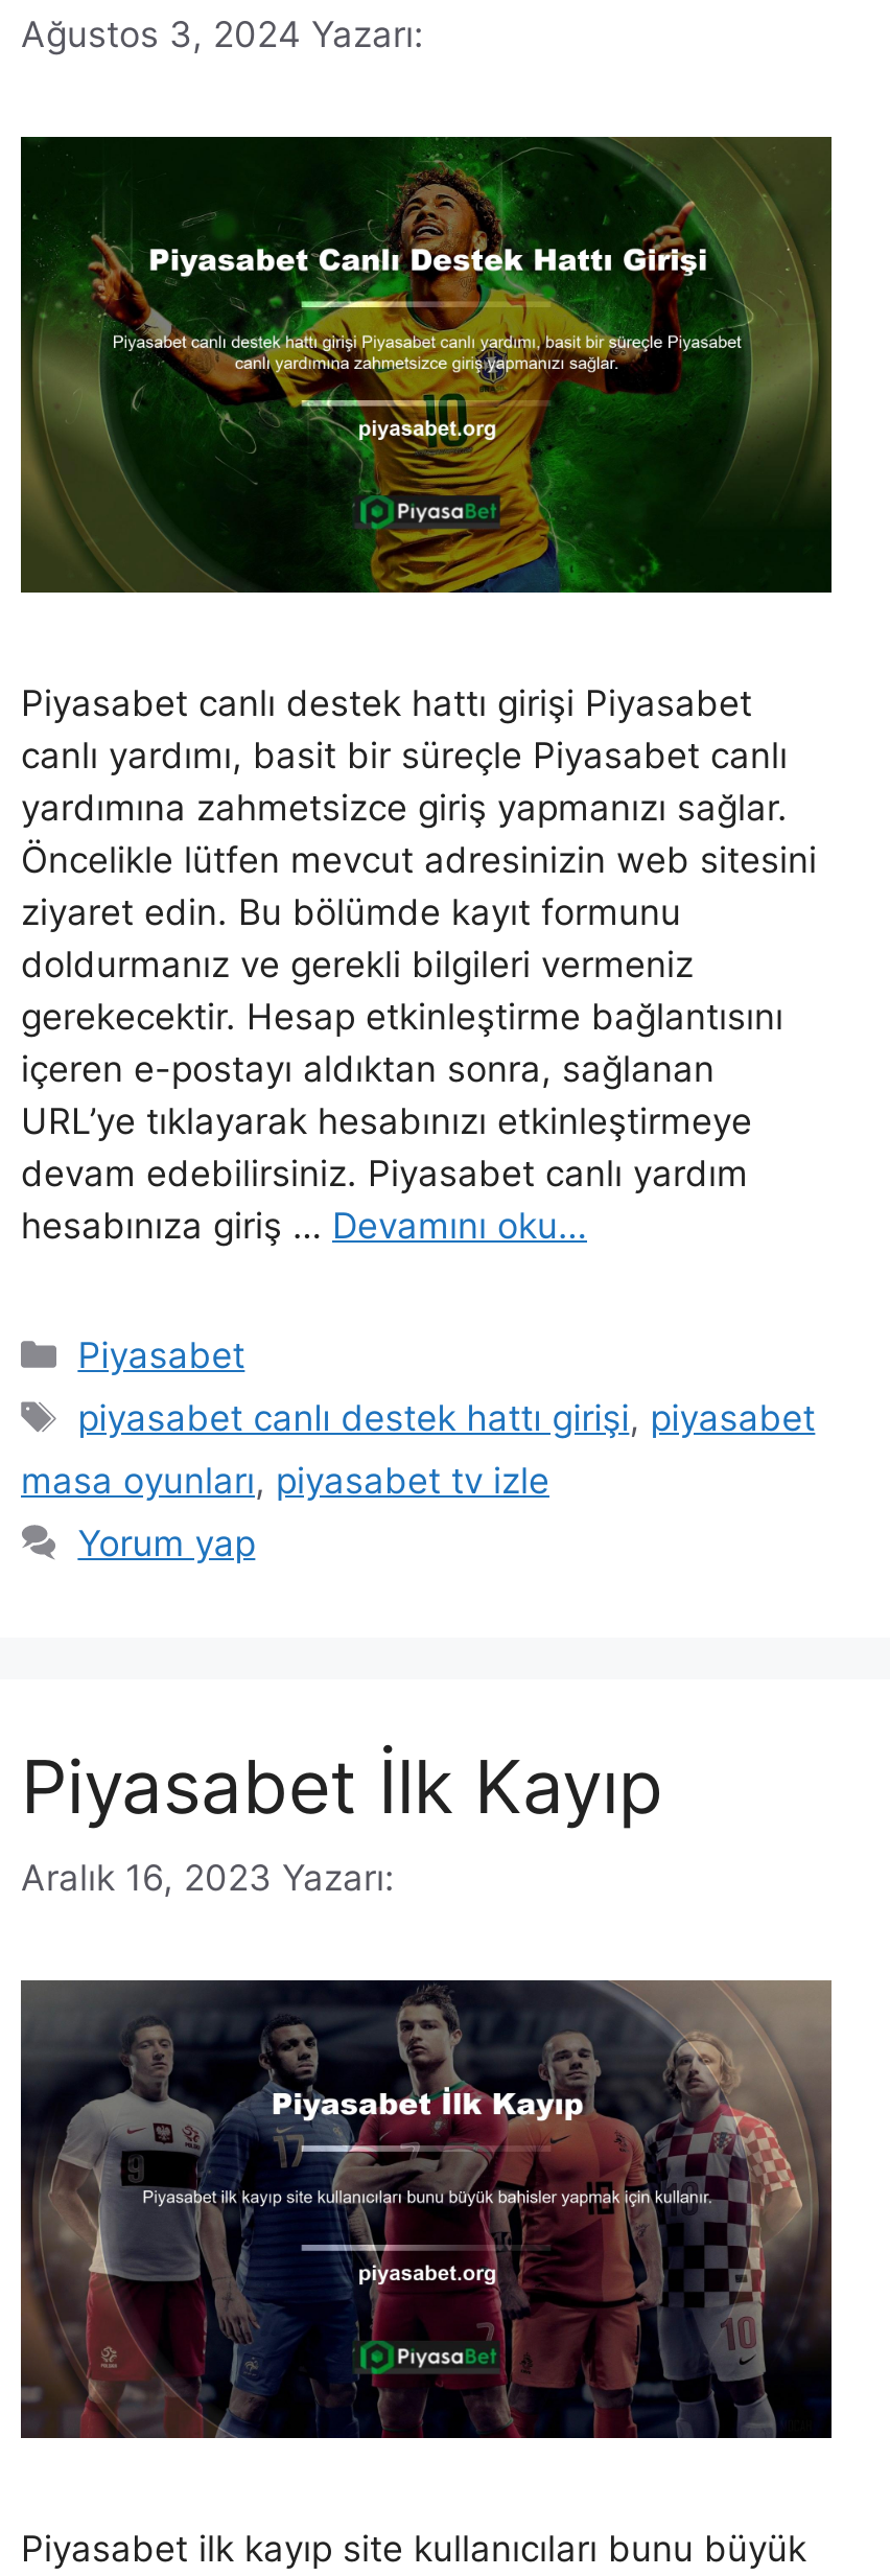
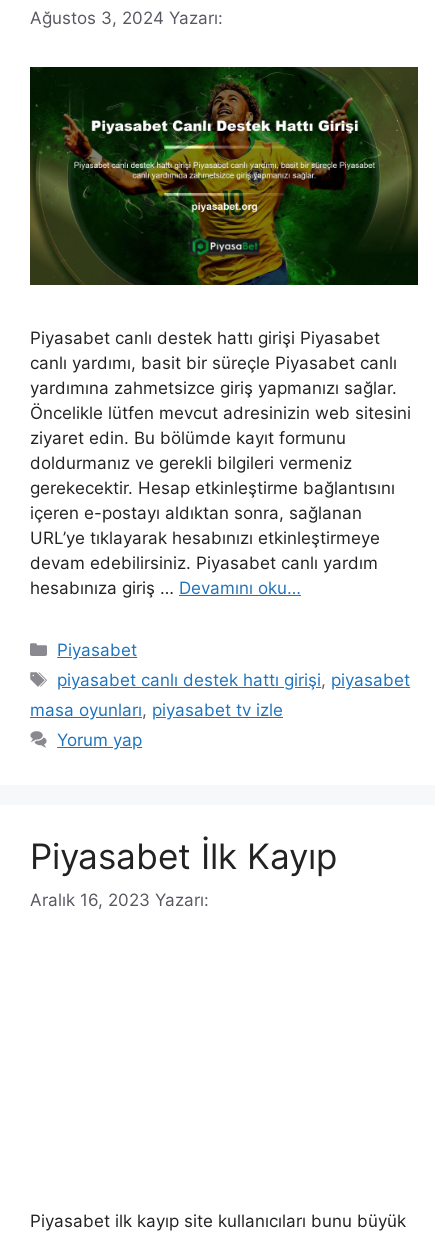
- [image]
